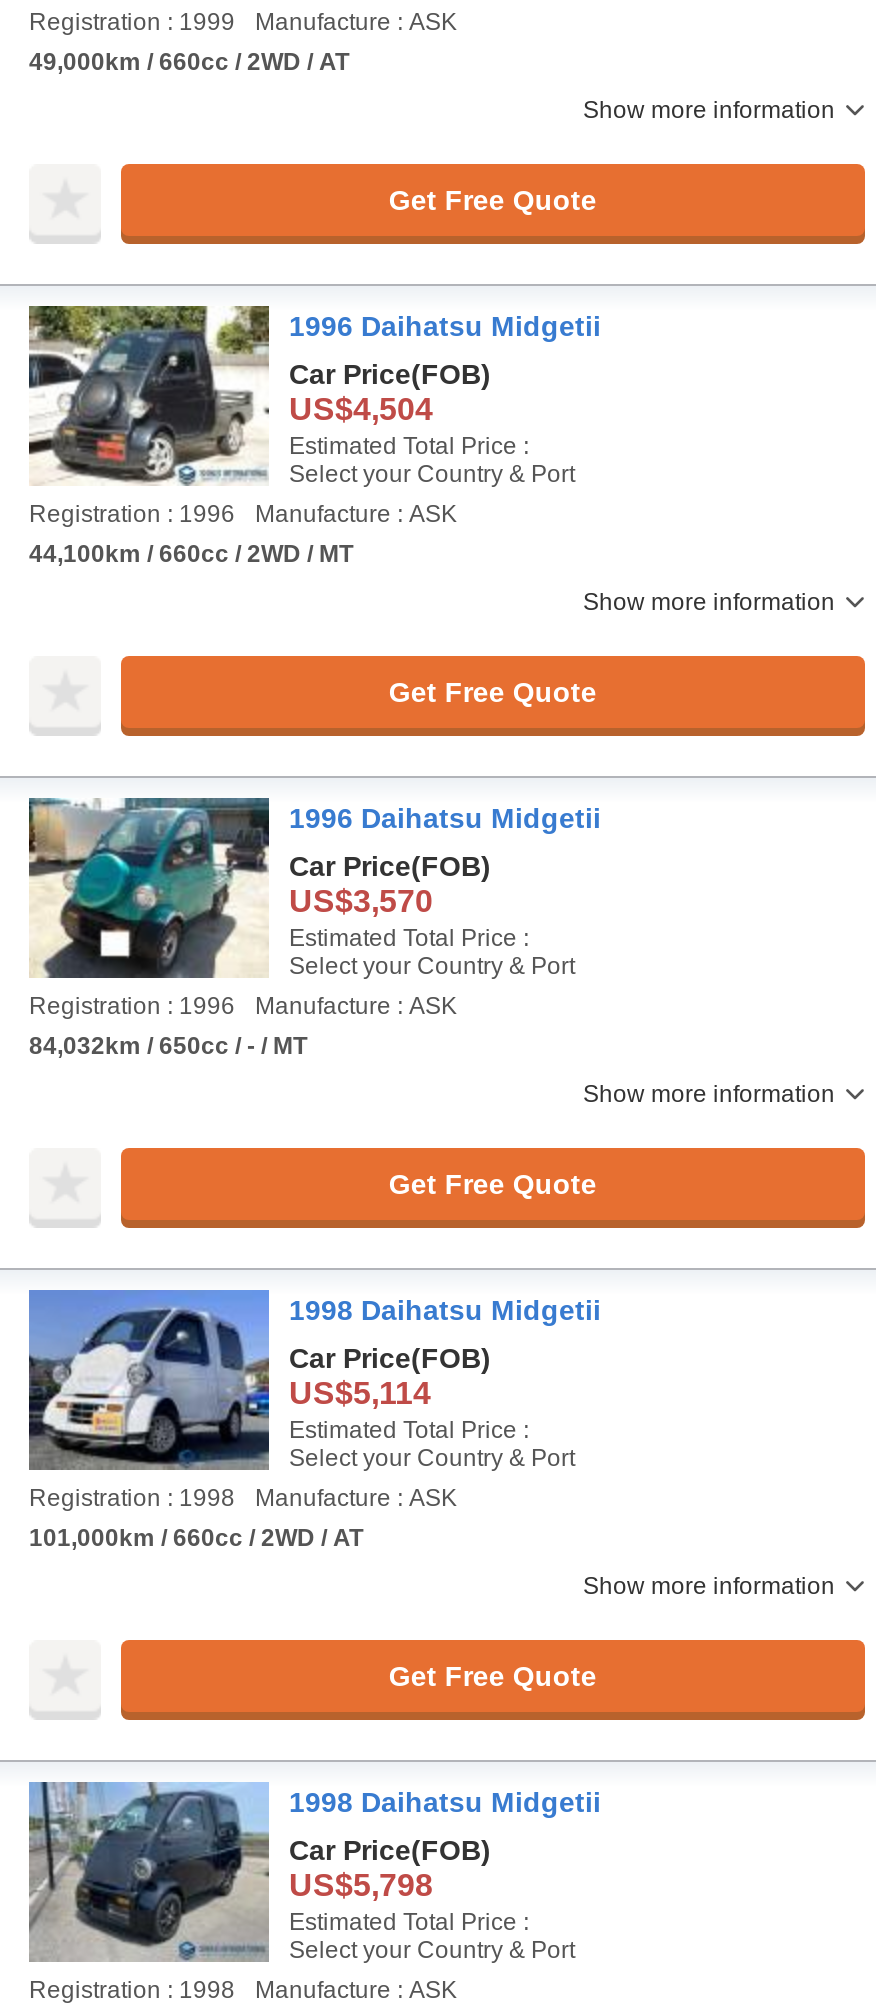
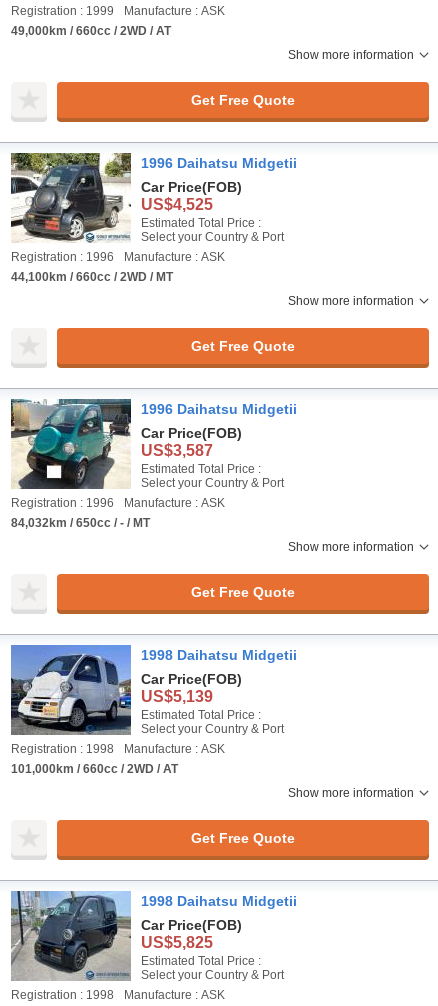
- US$4,504
+ US$4,525

- US$3,570
+ US$3,587

- US$5,114
+ US$5,139

- US$5,798
+ US$5,825
